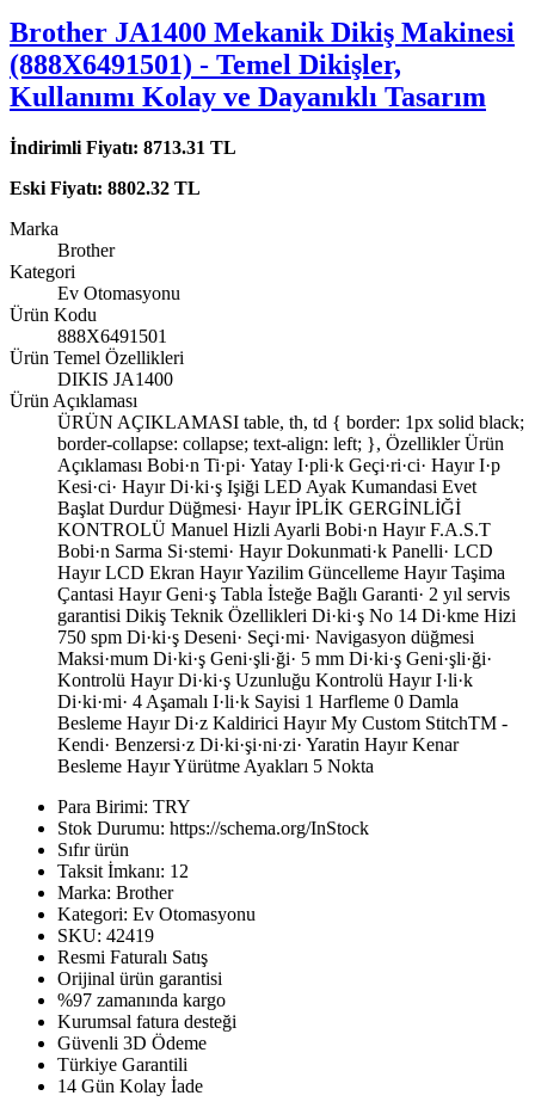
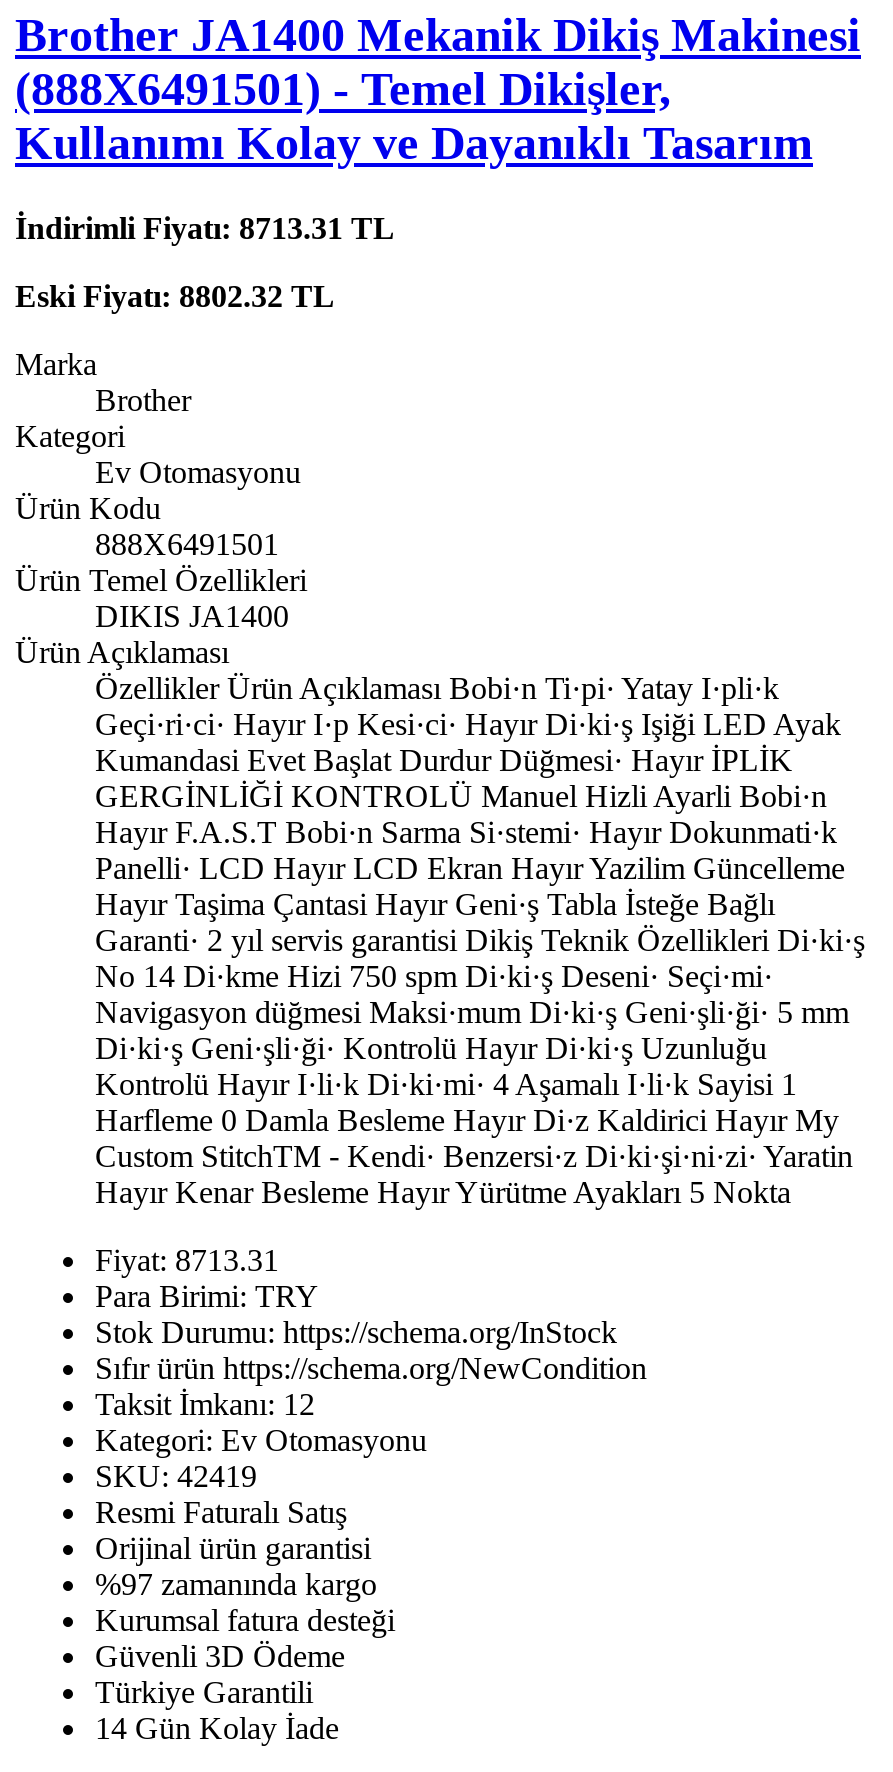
- ÜRÜN AÇIKLAMASI table, th, td { border: 1px solid black;
- border-collapse: collapse; text-align: left; }, Özellikler Ürün
- Açıklaması Bobi·n Ti·pi· Yatay I·pli·k Geçi·ri·ci· Hayır I·p
- Kesi·ci· Hayır Di·ki·ş Işiği LED Ayak Kumandasi Evet
- Başlat Durdur Düğmesi· Hayır İPLİK GERGİNLİĞİ
- KONTROLÜ Manuel Hizli Ayarli Bobi·n Hayır F.A.S.T
- Bobi·n Sarma Si·stemi· Hayır Dokunmati·k Panelli· LCD
- Hayır LCD Ekran Hayır Yazilim Güncelleme Hayır Taşima
- Çantasi Hayır Geni·ş Tabla İsteğe Bağlı Garanti· 2 yıl servis
- garantisi Dikiş Teknik Özellikleri Di·ki·ş No 14 Di·kme Hizi
- 750 spm Di·ki·ş Deseni· Seçi·mi· Navigasyon düğmesi
- Maksi·mum Di·ki·ş Geni·şli·ği· 5 mm Di·ki·ş Geni·şli·ği·
- Kontrolü Hayır Di·ki·ş Uzunluğu Kontrolü Hayır I·li·k
- Di·ki·mi· 4 Aşamalı I·li·k Sayisi 1 Harfleme 0 Damla
- Besleme Hayır Di·z Kaldirici Hayır My Custom StitchTM -
- Kendi· Benzersi·z Di·ki·şi·ni·zi· Yaratin Hayır Kenar
- Besleme Hayır Yürütme Ayakları 5 Nokta
+ Özellikler Ürün Açıklaması Bobi·n Ti·pi· Yatay I·pli·k
+ Geçi·ri·ci· Hayır I·p Kesi·ci· Hayır Di·ki·ş Işiği LED Ayak
+ Kumandasi Evet Başlat Durdur Düğmesi· Hayır İPLİK
+ GERGİNLİĞİ KONTROLÜ Manuel Hizli Ayarli Bobi·n
+ Hayır F.A.S.T Bobi·n Sarma Si·stemi· Hayır Dokunmati·k
+ Panelli· LCD Hayır LCD Ekran Hayır Yazilim Güncelleme
+ Hayır Taşima Çantasi Hayır Geni·ş Tabla İsteğe Bağlı
+ Garanti· 2 yıl servis garantisi Dikiş Teknik Özellikleri Di·ki·ş
+ No 14 Di·kme Hizi 750 spm Di·ki·ş Deseni· Seçi·mi·
+ Navigasyon düğmesi Maksi·mum Di·ki·ş Geni·şli·ği· 5 mm
+ Di·ki·ş Geni·şli·ği· Kontrolü Hayır Di·ki·ş Uzunluğu
+ Kontrolü Hayır I·li·k Di·ki·mi· 4 Aşamalı I·li·k Sayisi 1
+ Harfleme 0 Damla Besleme Hayır Di·z Kaldirici Hayır My
+ Custom StitchTM - Kendi· Benzersi·z Di·ki·şi·ni·zi· Yaratin
+ Hayır Kenar Besleme Hayır Yürütme Ayakları 5 Nokta
+ Fiyat: 8713.31

- Sıfır ürün
+ Sıfır ürün https://schema.org/NewCondition

- Marka: Brother
